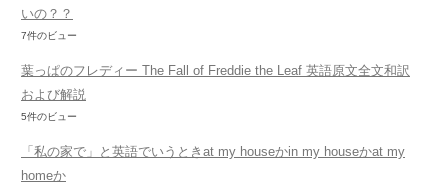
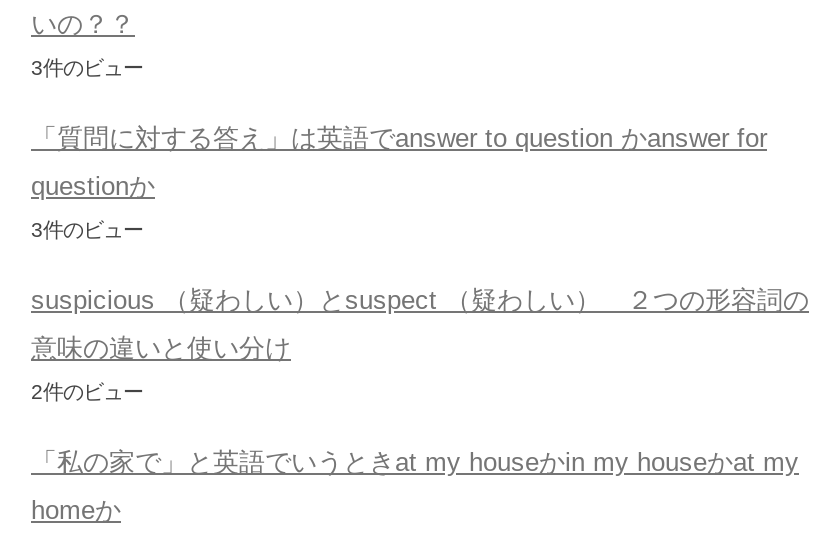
- 7件のビュー
- 葉っぱのフレディー The Fall of Freddie the Leaf 英語原文全文和訳
- および解説
- 5件のビュー
+ 3件のビュー
+ 「質問に対する答え」は英語でanswer to question かanswer for
+ questionか
+ 3件のビュー
+ suspicious （疑わしい）とsuspect （疑わしい） ２つの形容詞の
+ 意味の違いと使い分け
+ 2件のビュー
